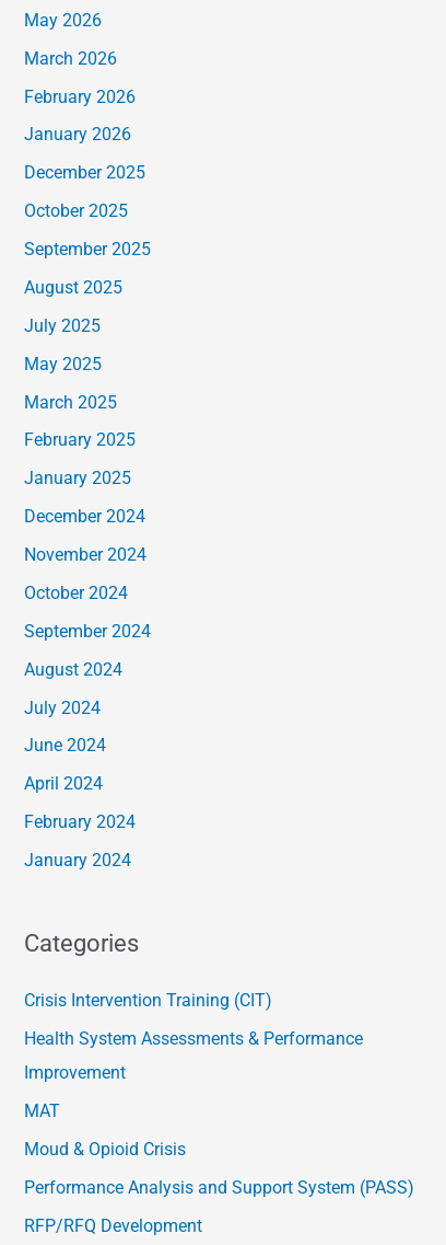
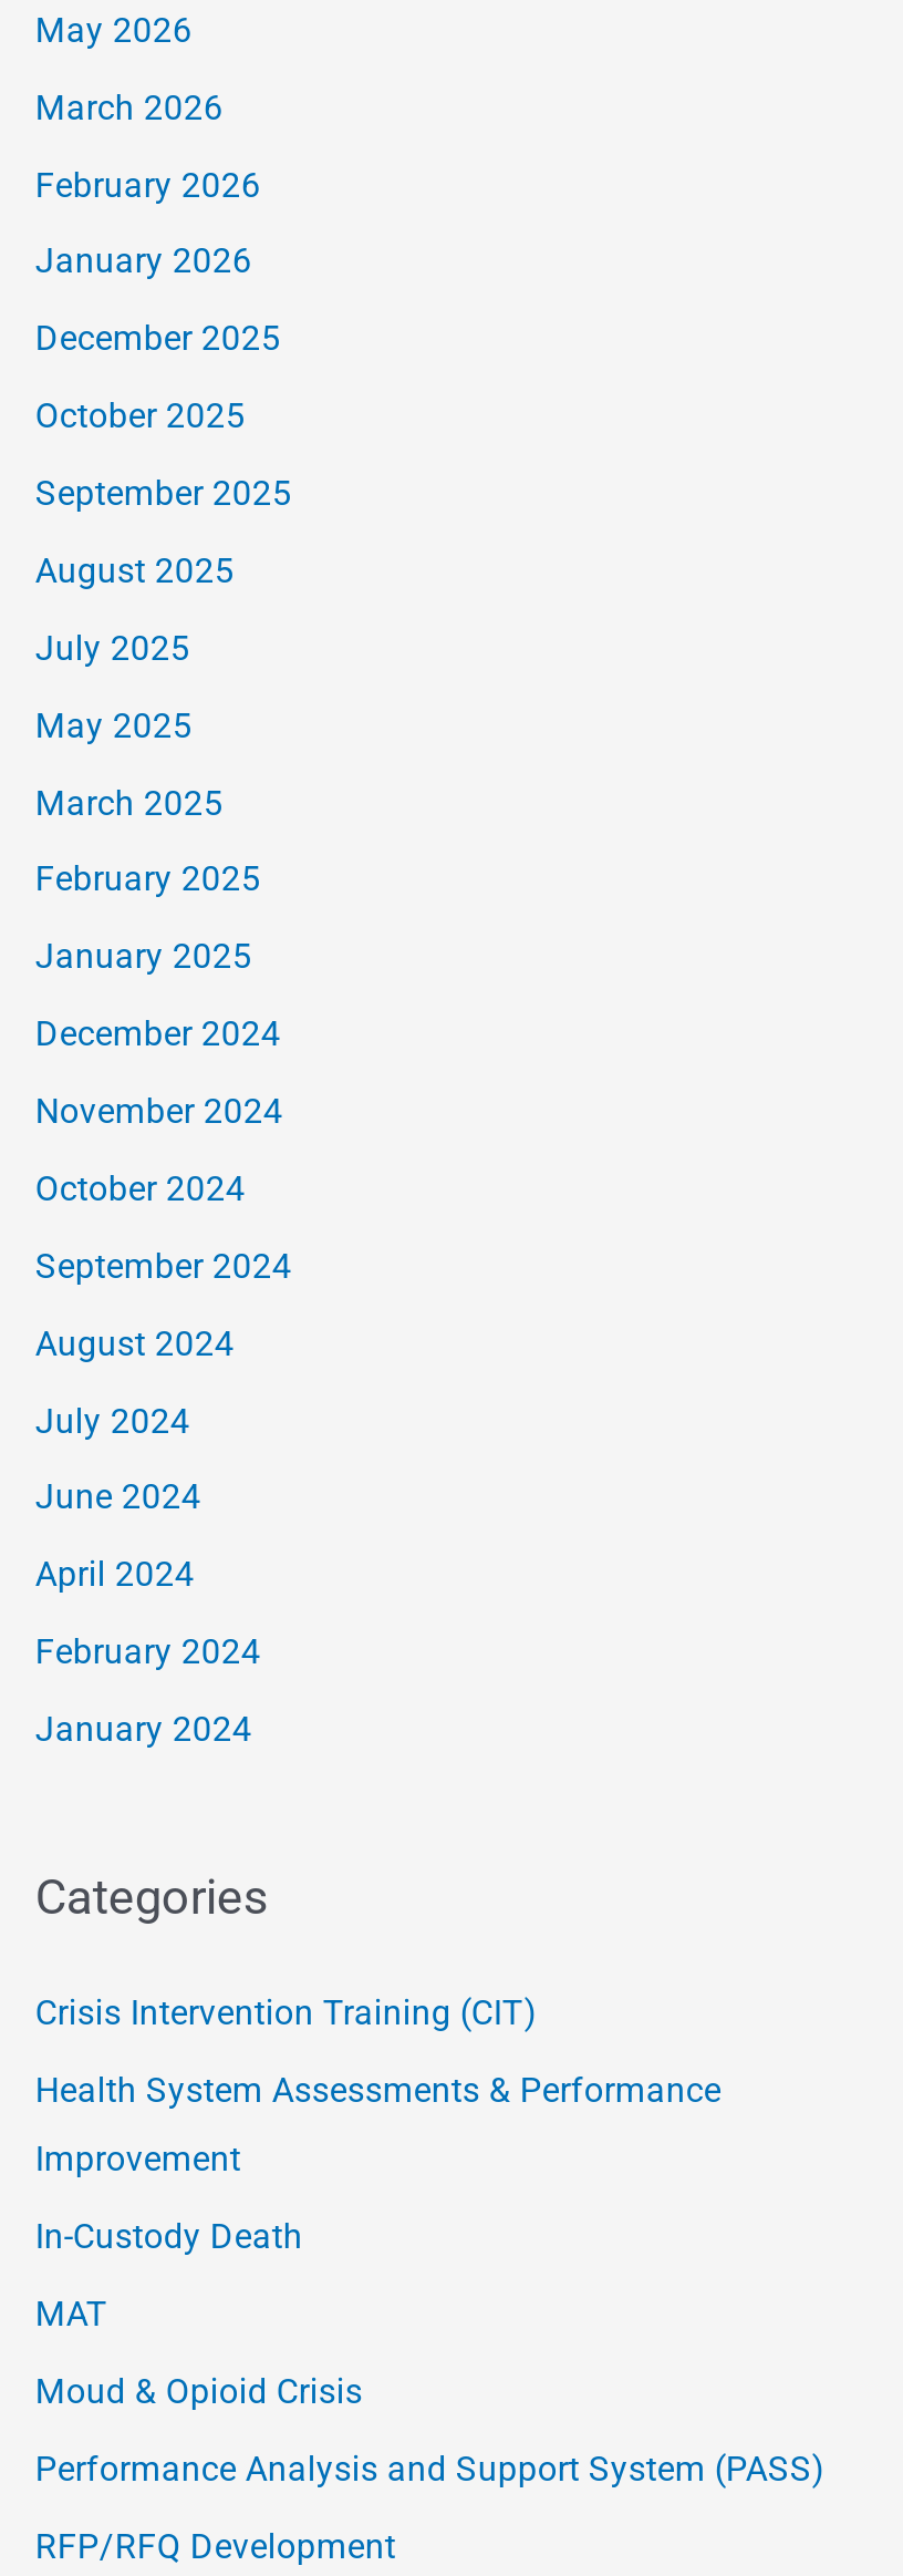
+ In-Custody Death
